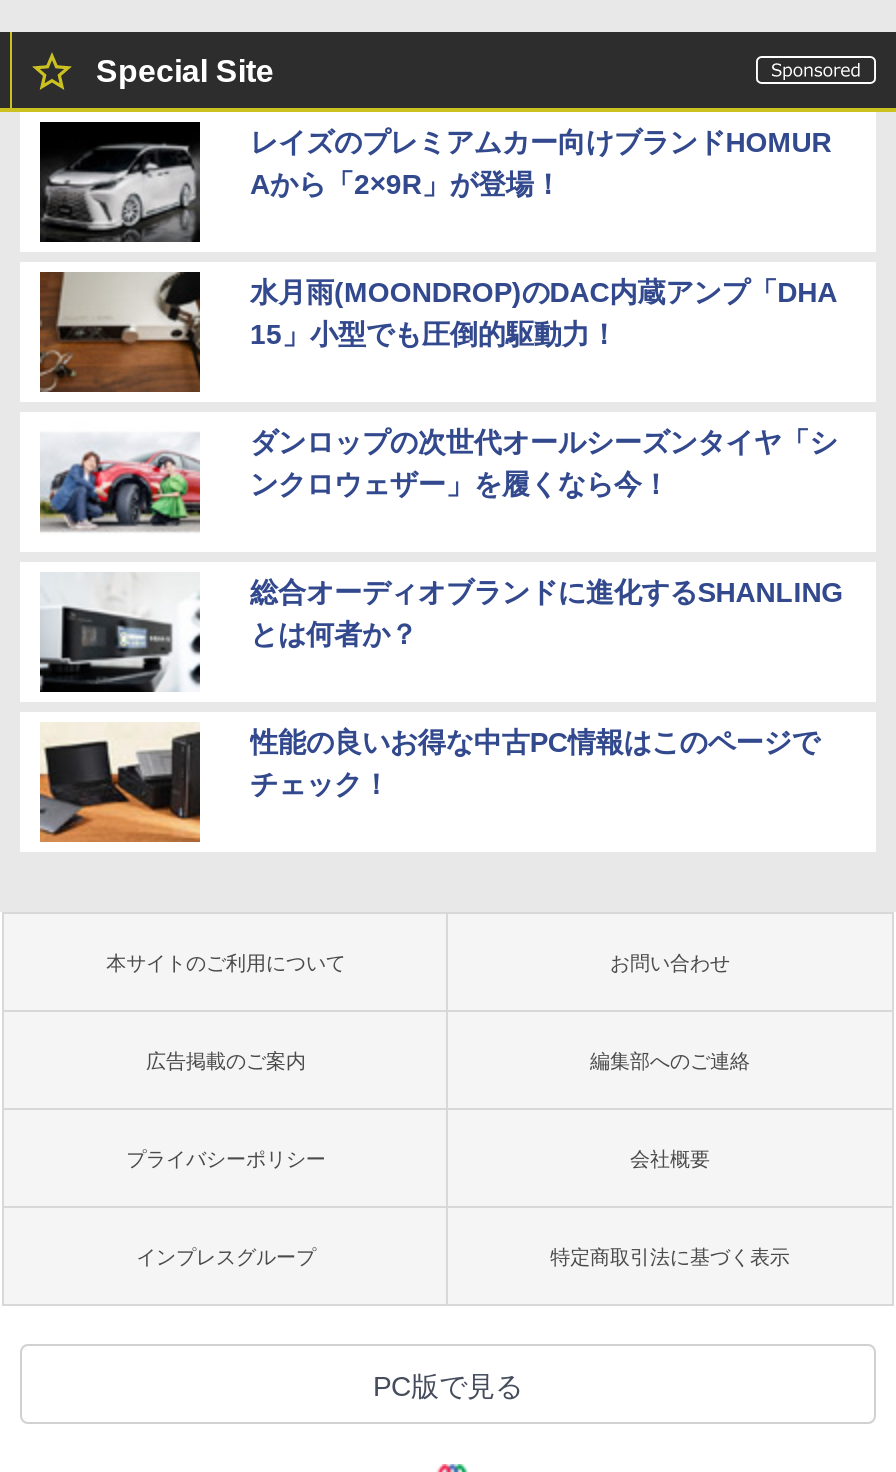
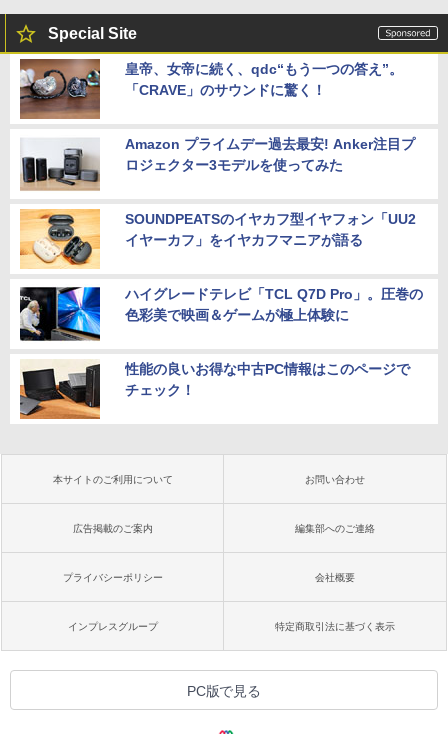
- [image]
- レイズのプレミアムカー向けブランドHOMUR
- Aから「2×9R」が登場！
+ [image]
+ 皇帝、女帝に続く、qdc“もう一つの答え”。
+ 「CRAVE」のサウンドに驚く！

- [image]
- 水月雨(MOONDROP)のDAC内蔵アンプ「DHA
- 15」小型でも圧倒的駆動力！
+ [image]
+ Amazon プライムデー過去最安! Anker注目プ
+ ロジェクター3モデルを使ってみた

- [image]
- ダンロップの次世代オールシーズンタイヤ「シ
- ンクロウェザー」を履くなら今！
+ [image]
+ SOUNDPEATSのイヤカフ型イヤフォン「UU2
+ イヤーカフ」をイヤカフマニアが語る

- [image]
- 総合オーディオブランドに進化するSHANLING
- とは何者か？
+ [image]
+ ハイグレードテレビ「TCL Q7D Pro」。圧巻の
+ 色彩美で映画＆ゲームが極上体験に
